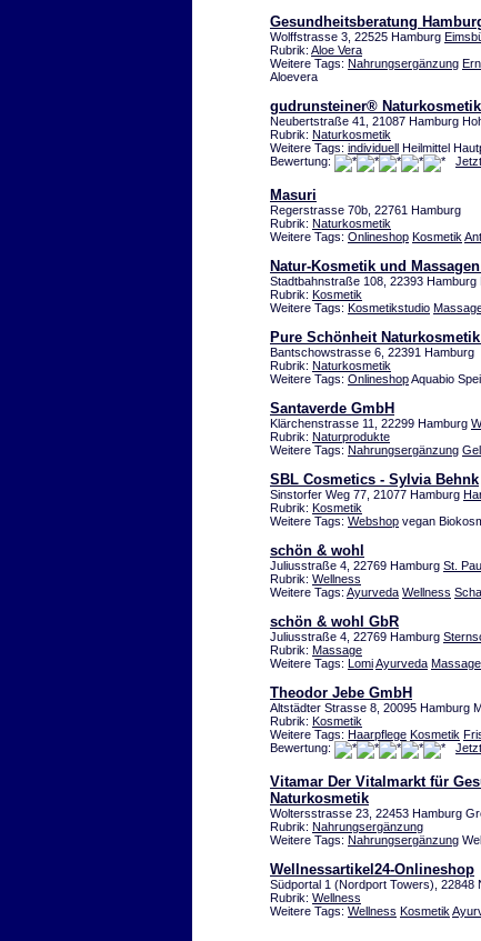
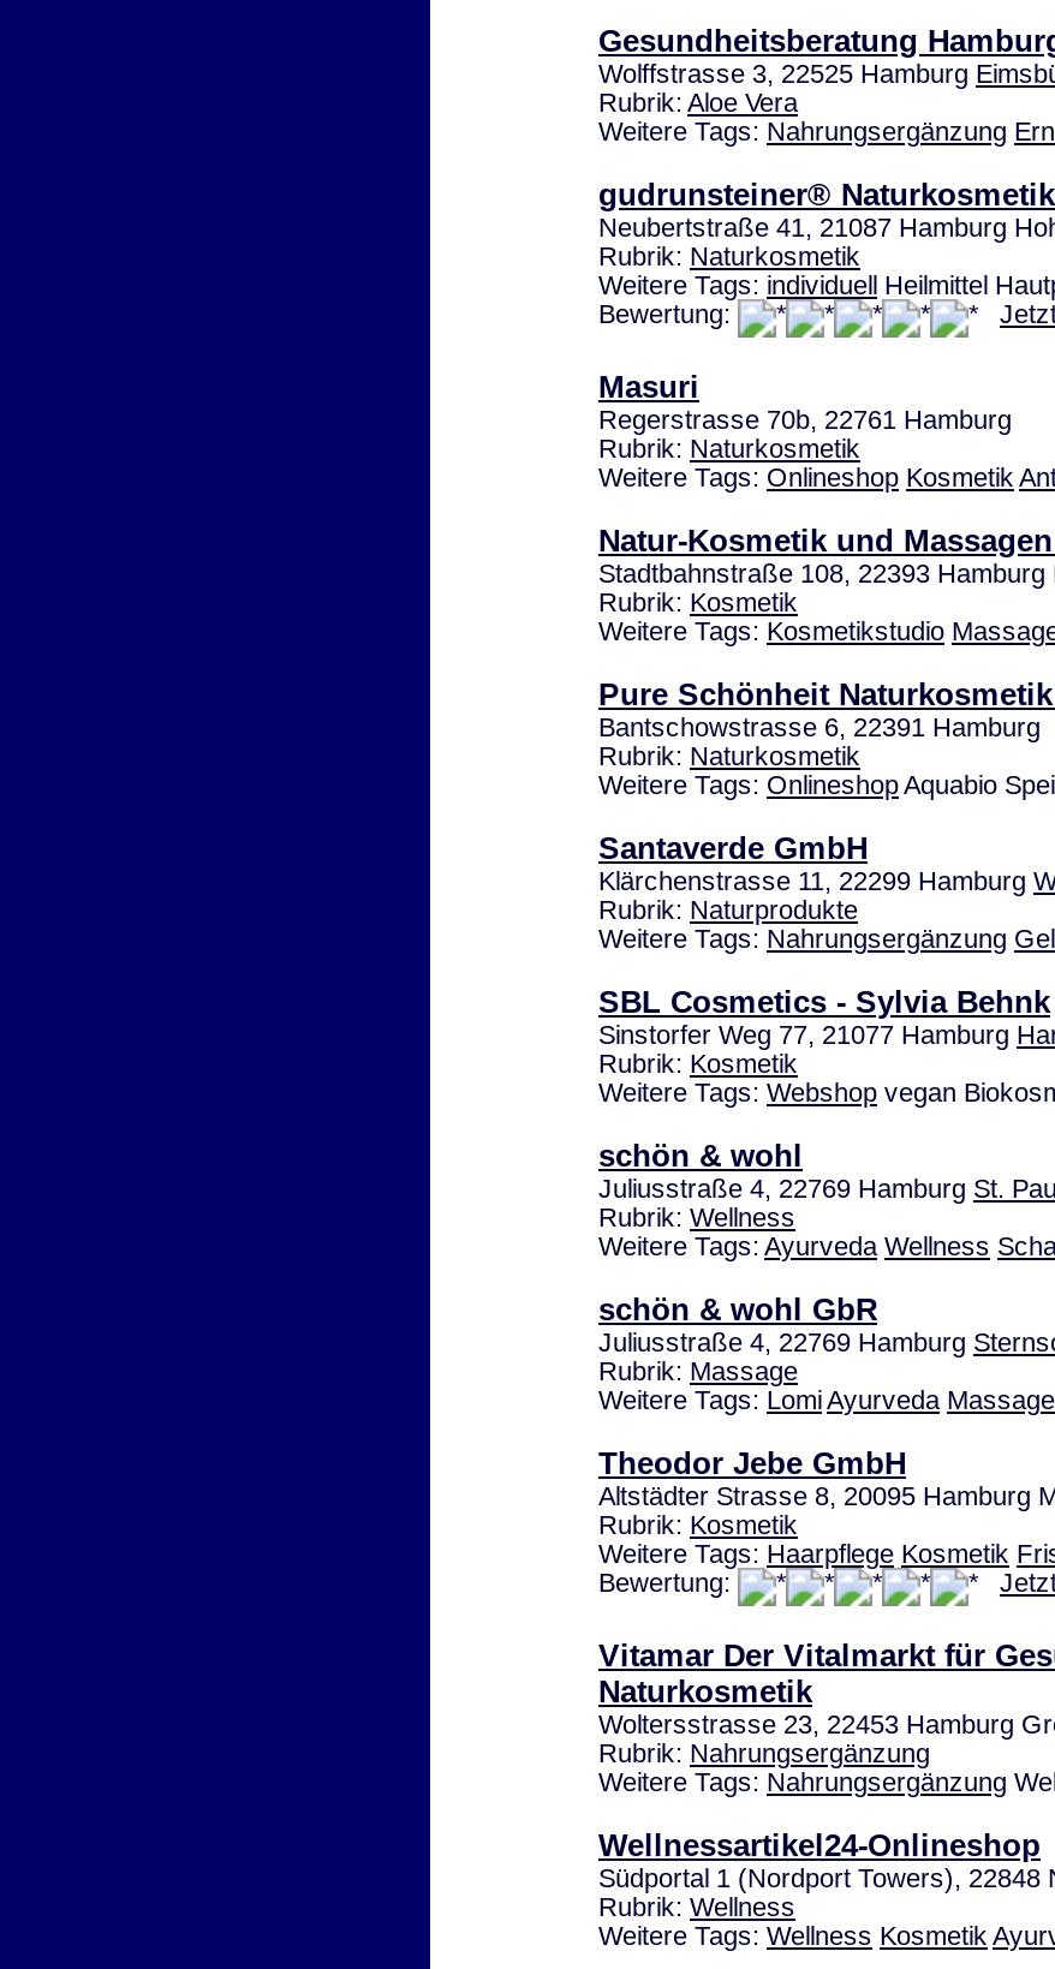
- Aloevera
